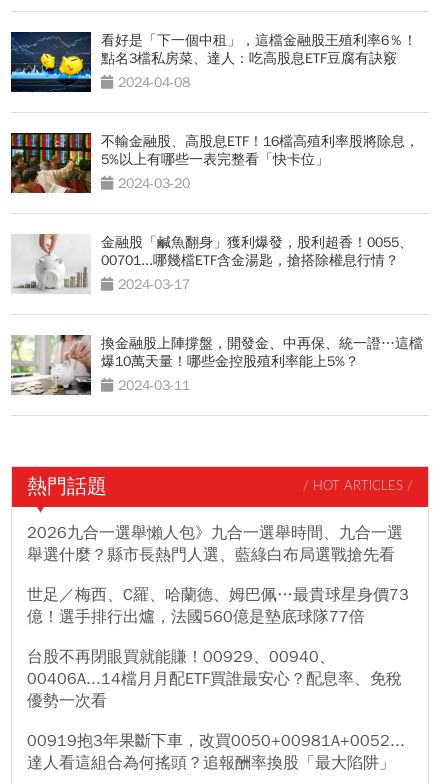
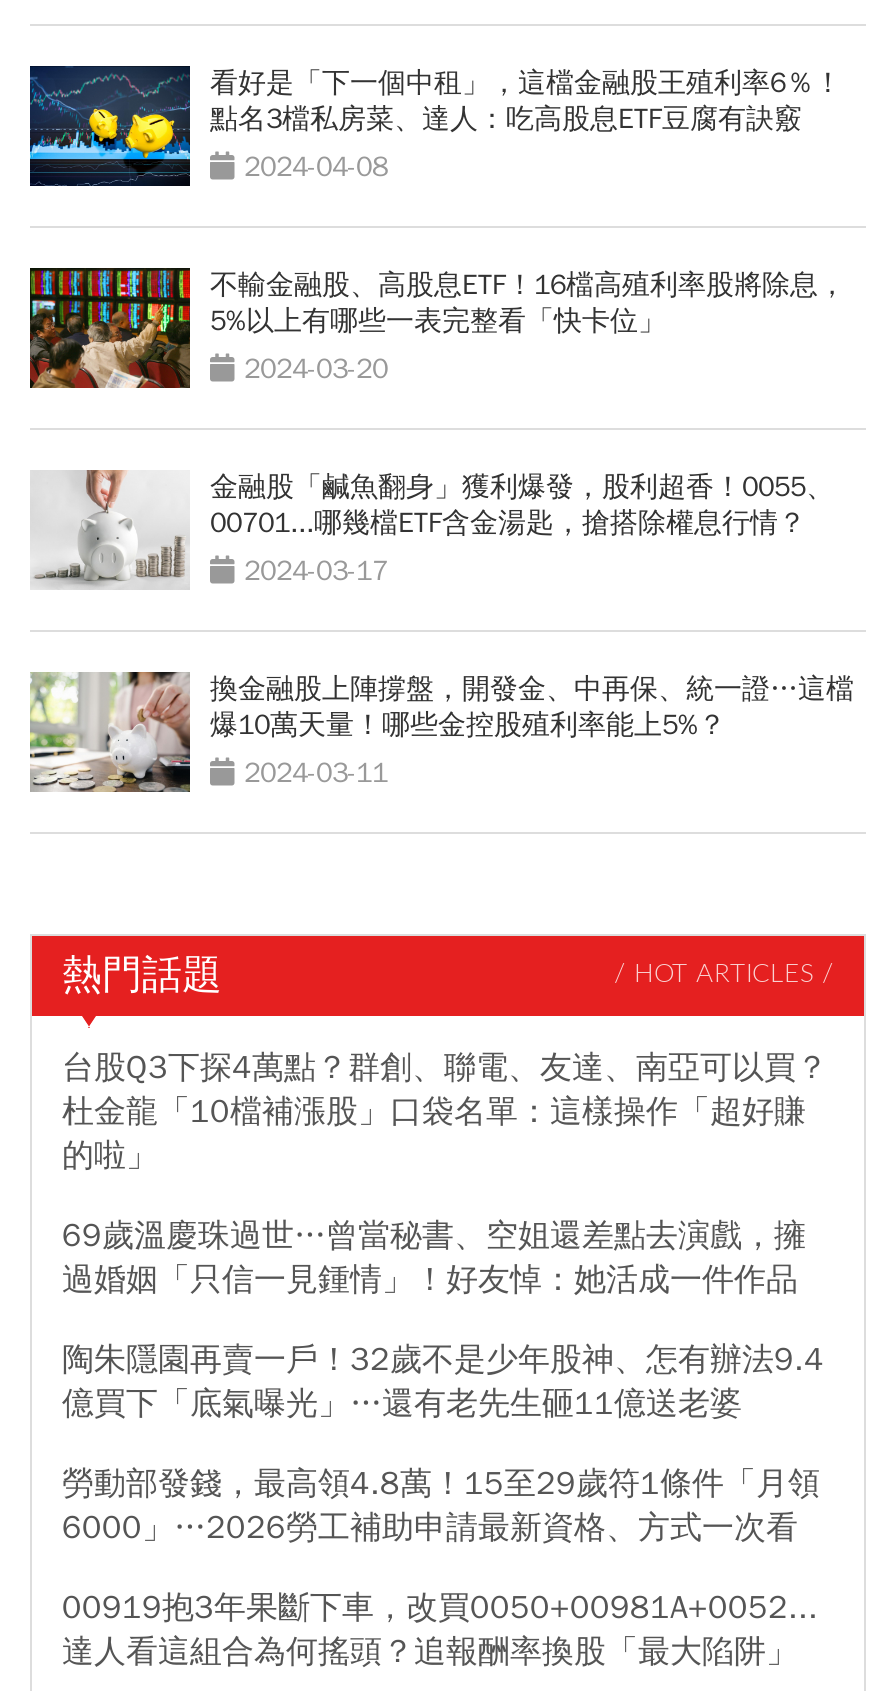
- 2026九合一選舉懶人包》九合一選舉時間、九合一選
- 舉選什麼？縣市長熱門人選、藍綠白布局選戰搶先看
- 世足／梅西、C羅、哈蘭德、姆巴佩…最貴球星身價73
- 億！選手排行出爐，法國560億是墊底球隊77倍
- 台股不再閉眼買就能賺！00929、00940、
- 00406A...14檔月月配ETF買誰最安心？配息率、免稅
- 優勢一次看
+ 台股Q3下探4萬點？群創、聯電、友達、南亞可以買？
+ 杜金龍「10檔補漲股」口袋名單：這樣操作「超好賺
+ 的啦」
+ 69歲溫慶珠過世…曾當秘書、空姐還差點去演戲，擁
+ 過婚姻「只信一見鍾情」！好友悼：她活成一件作品
+ 陶朱隱園再賣一戶！32歲不是少年股神、怎有辦法9.4
+ 億買下「底氣曝光」…還有老先生砸11億送老婆
+ 勞動部發錢，最高領4.8萬！15至29歲符1條件「月領
+ 6000」…2026勞工補助申請最新資格、方式一次看
